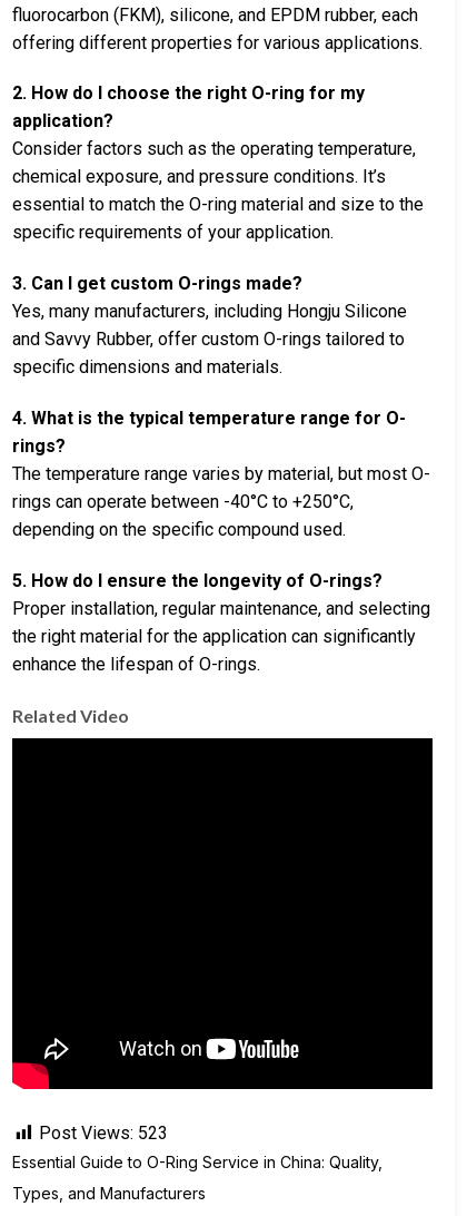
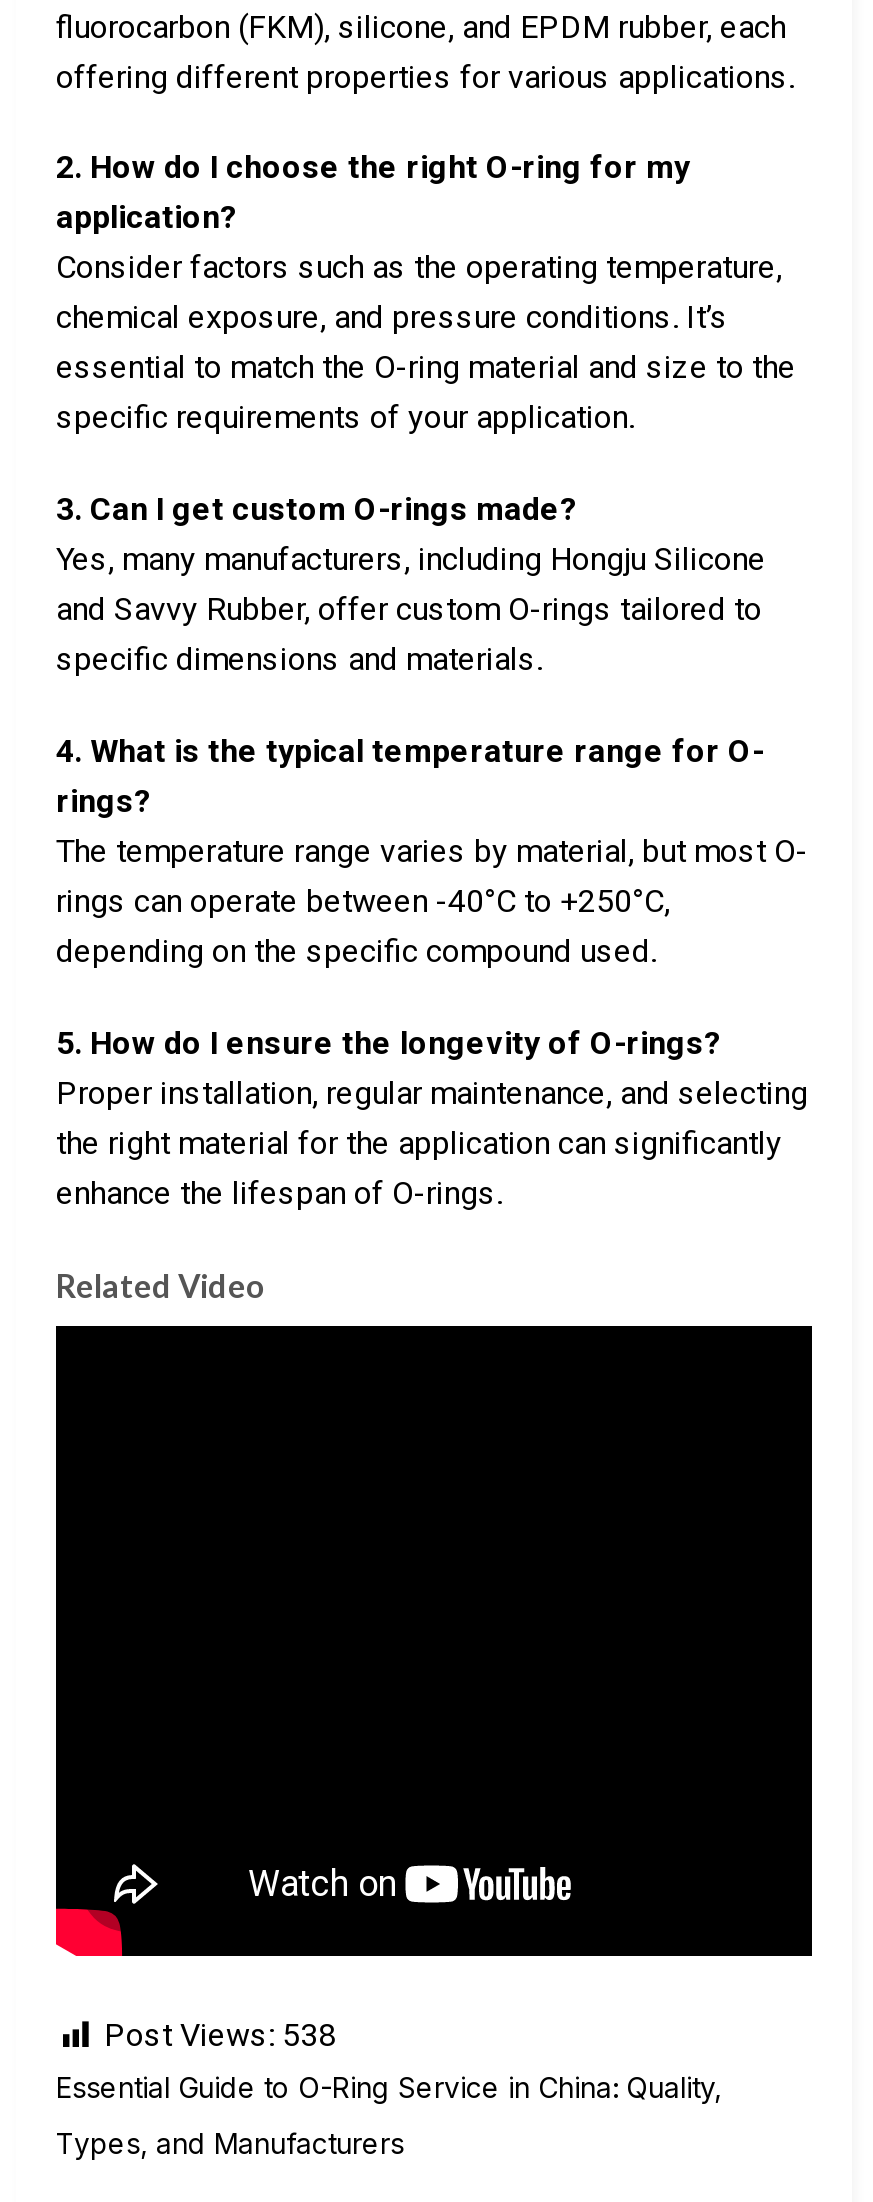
- Post Views: 523
+ Post Views: 538
